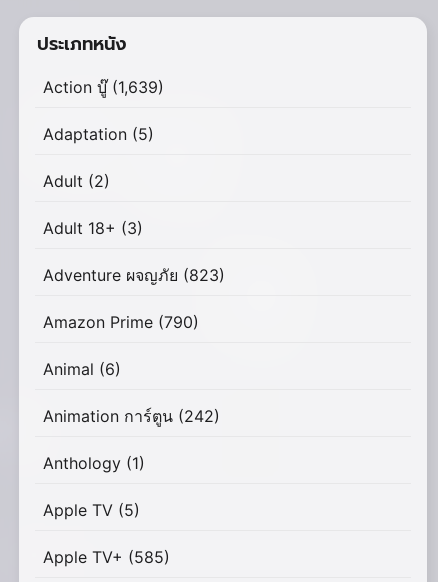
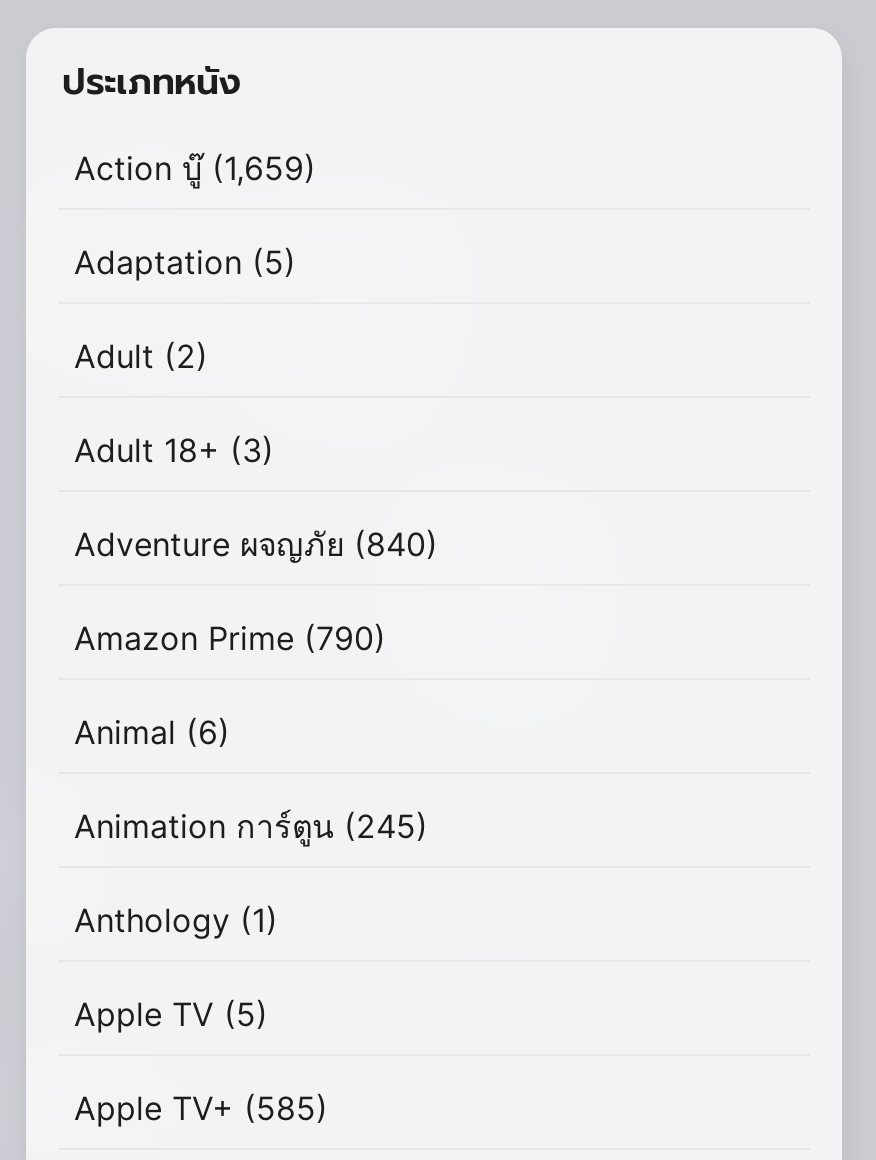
- Action บู๊(1,639)
+ Action บู๊(1,659)

- Adventure ผจญภัย(823)
+ Adventure ผจญภัย(840)

- Animation การ์ตูน(242)
+ Animation การ์ตูน(245)
